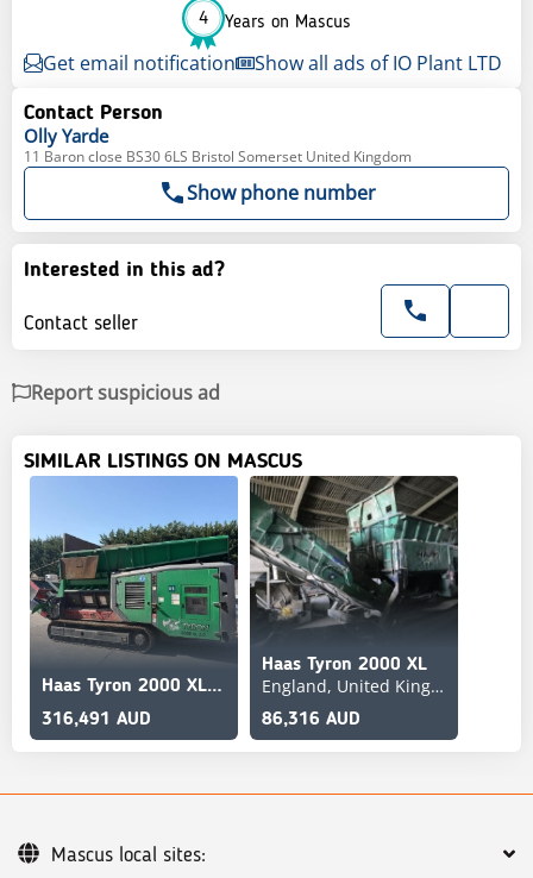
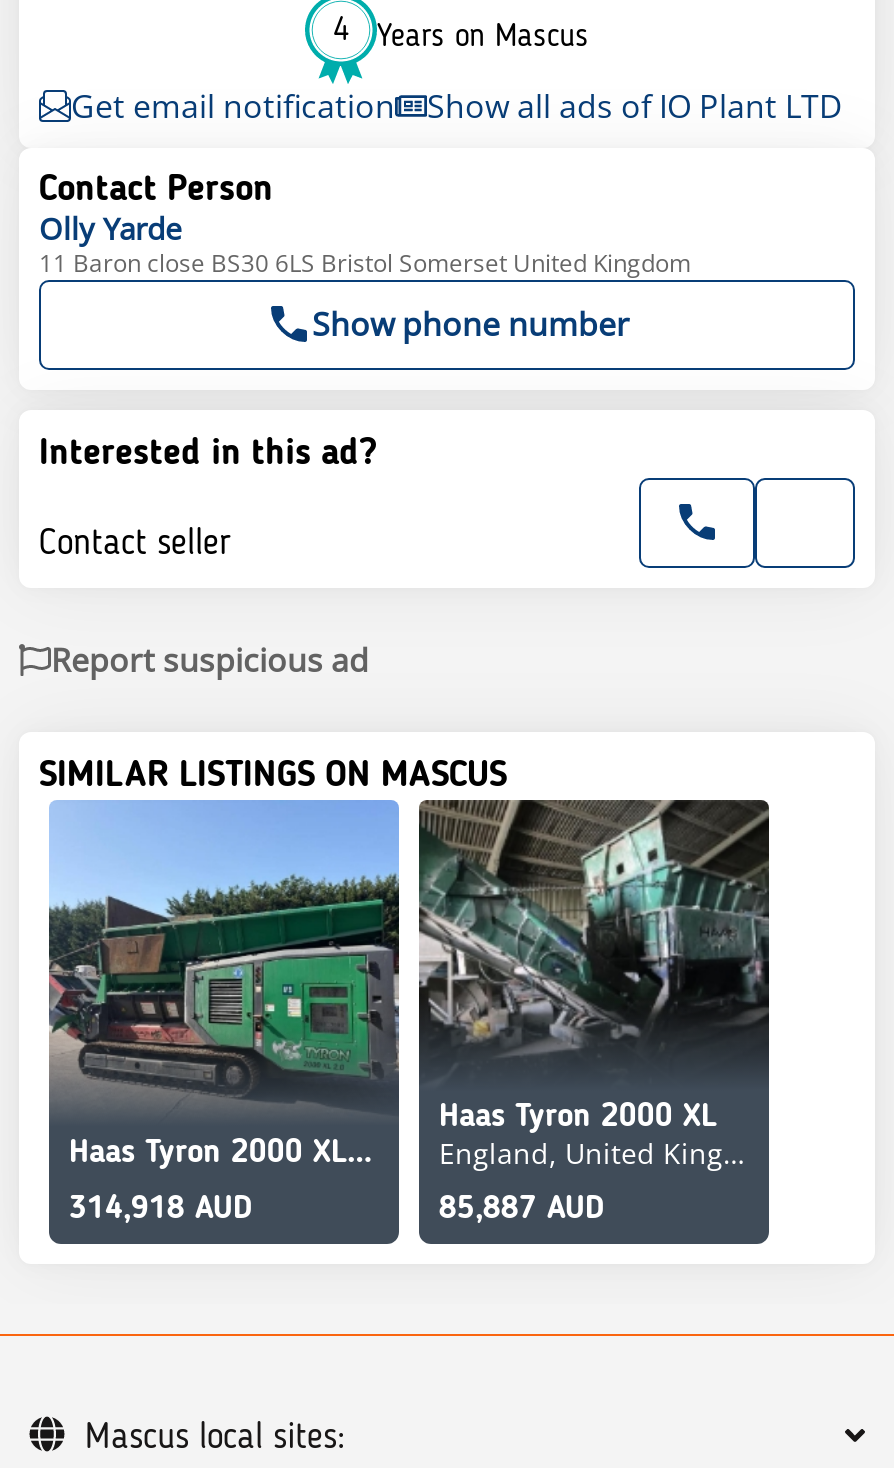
- 316,491 AUD
+ 314,918 AUD

- 86,316 AUD
+ 85,887 AUD
